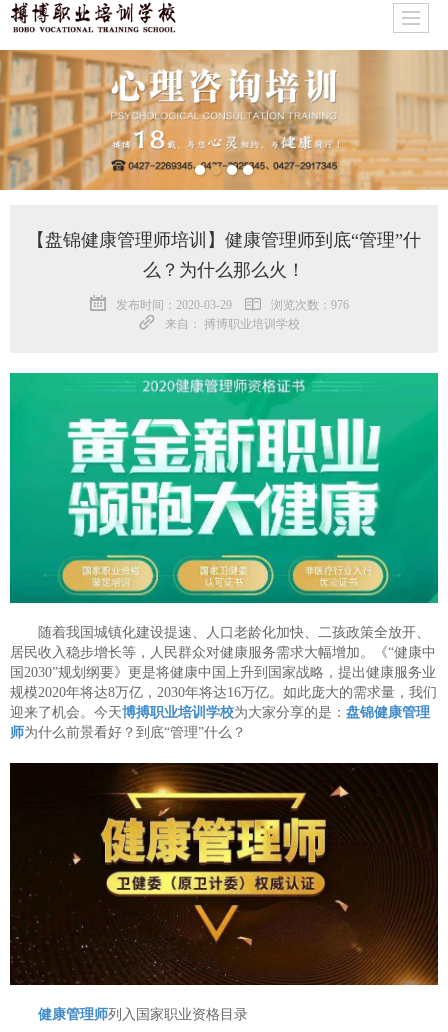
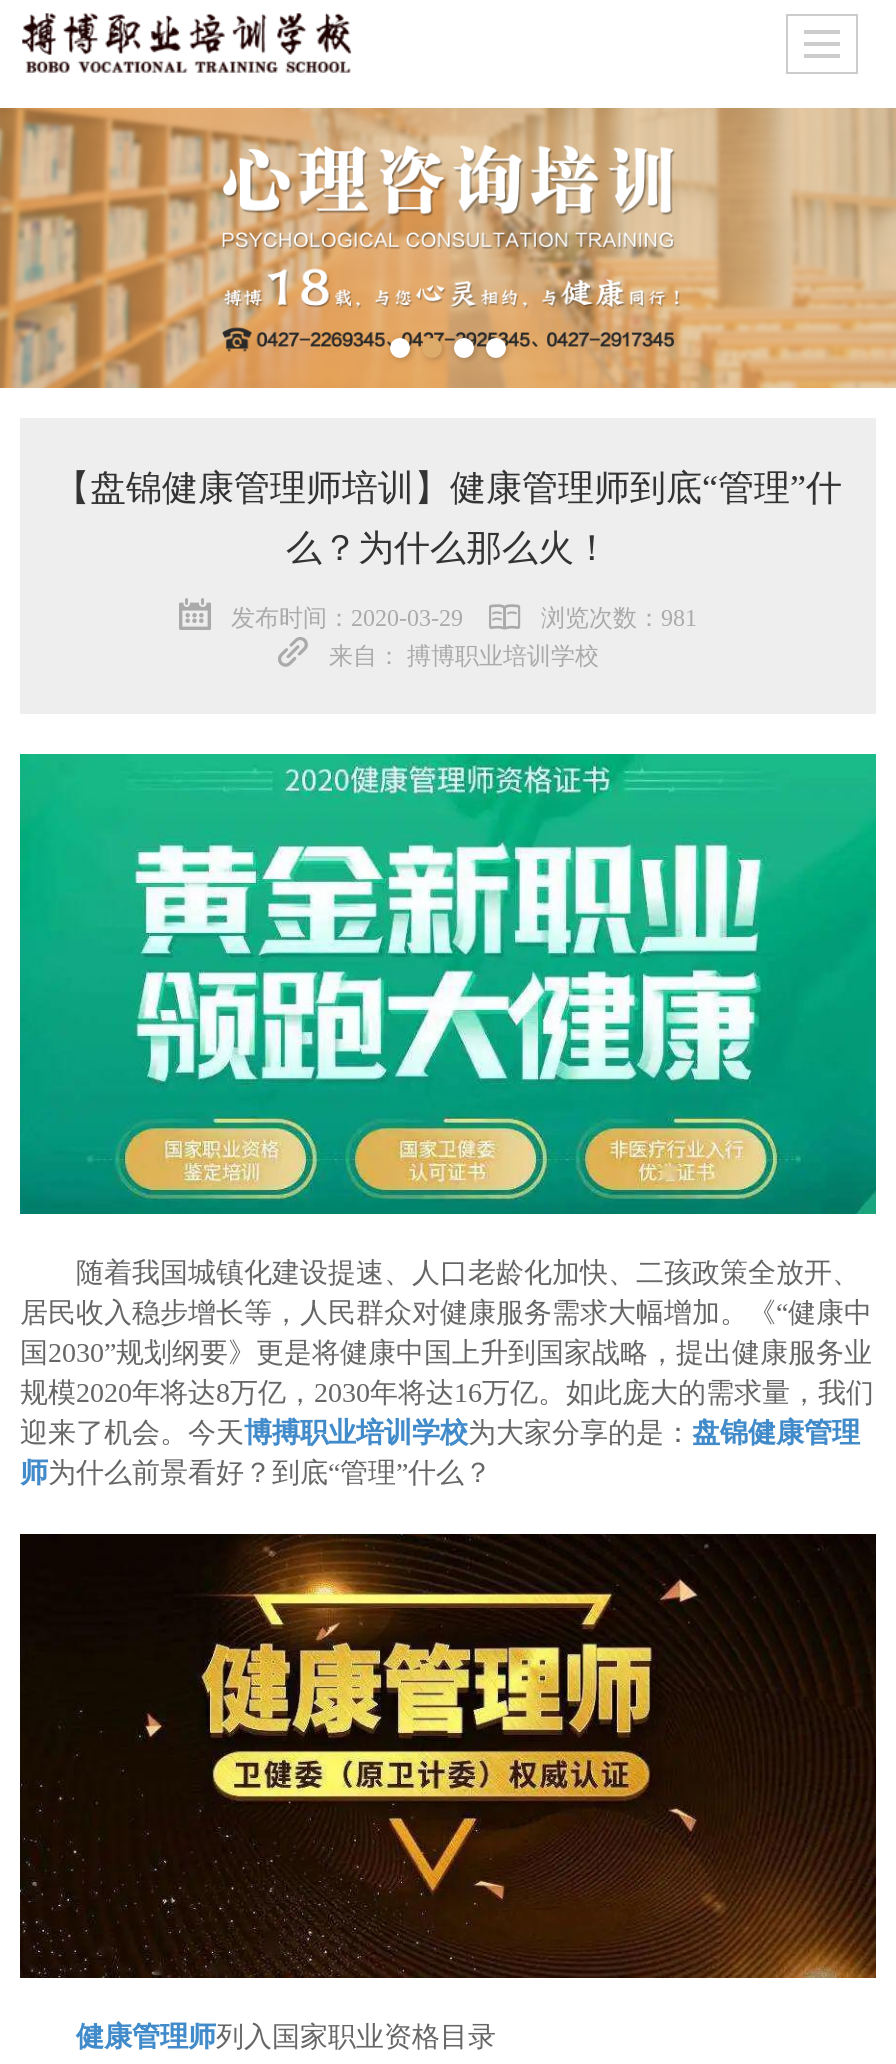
- 浏览次数：976
+ 浏览次数：981
